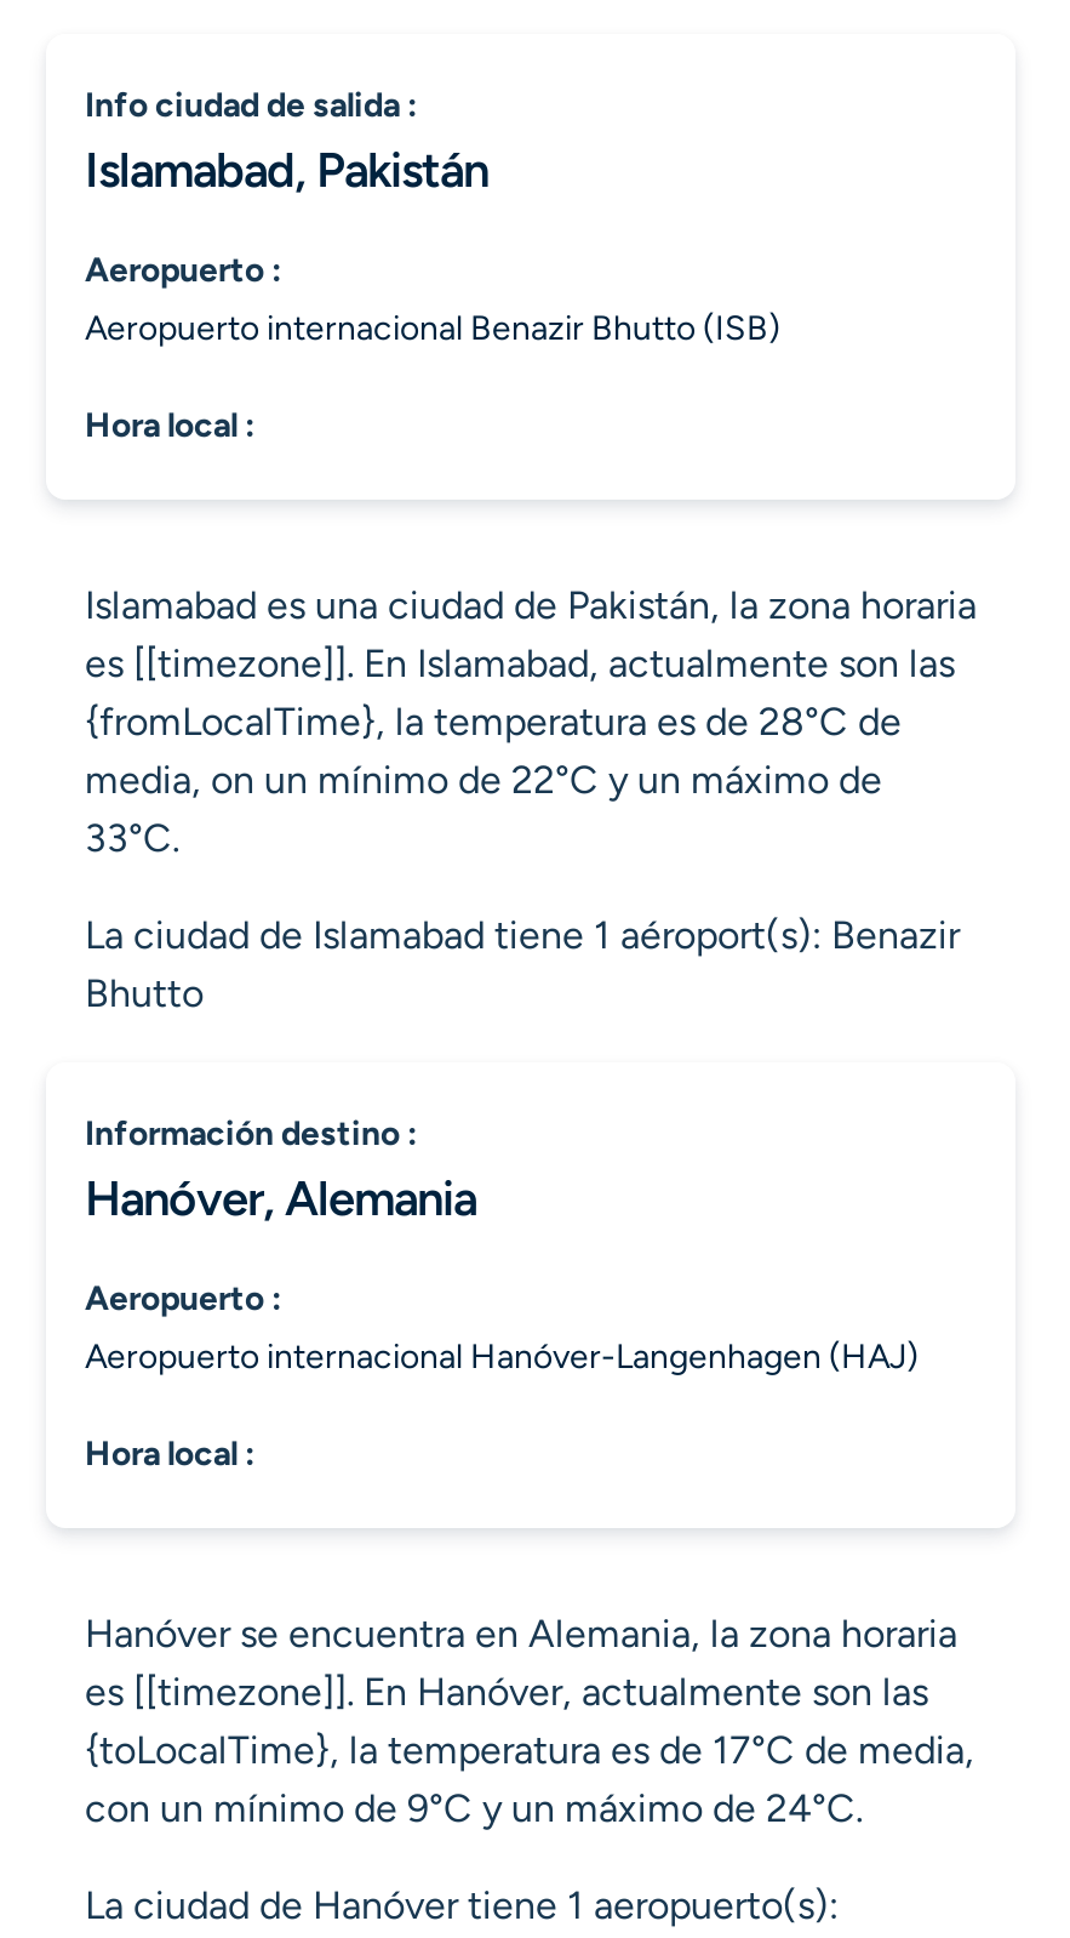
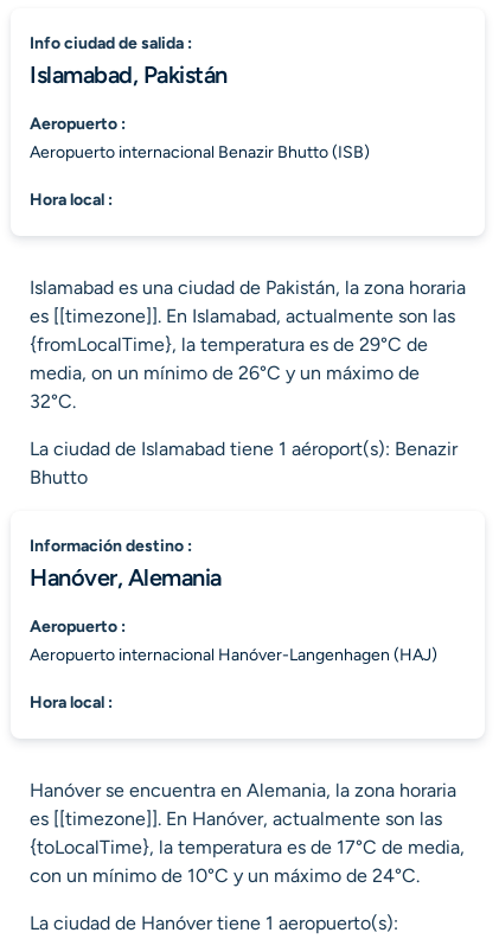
- {fromLocalTime}, la temperatura es de 28°C de
- media, on un mínimo de 22°C y un máximo de
- 33°C.
+ {fromLocalTime}, la temperatura es de 29°C de
+ media, on un mínimo de 26°C y un máximo de
+ 32°C.

- con un mínimo de 9°C y un máximo de 24°C.
+ con un mínimo de 10°C y un máximo de 24°C.
